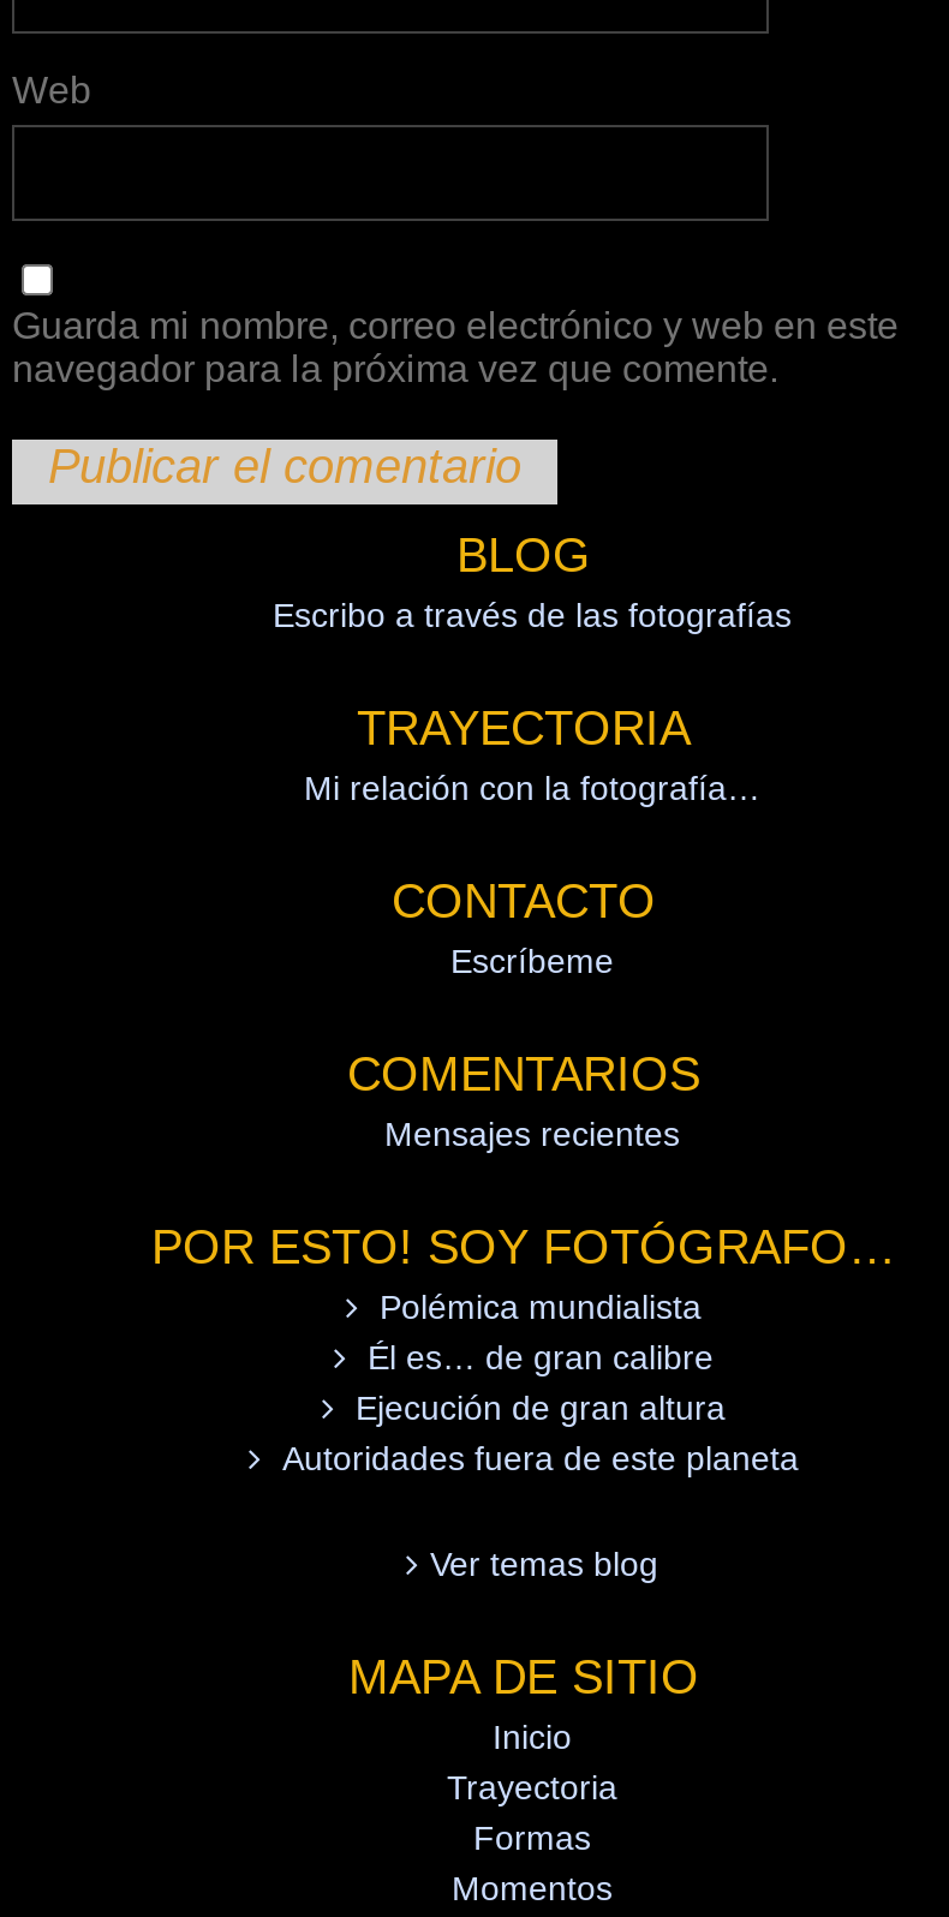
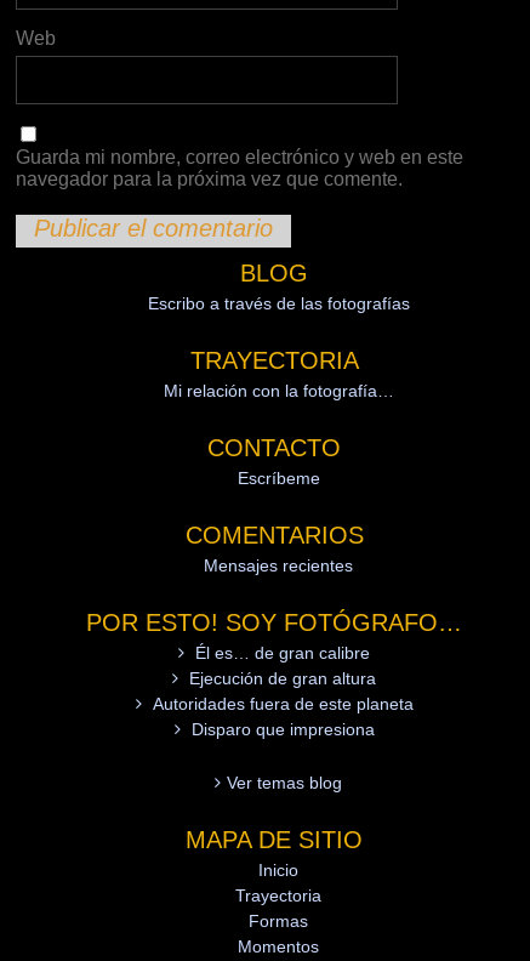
- Polémica mundialista

moved up: Él es… de gran calibre | Ejecución de gran altura | Autoridades fuera de este planeta

+ Disparo que impresiona
